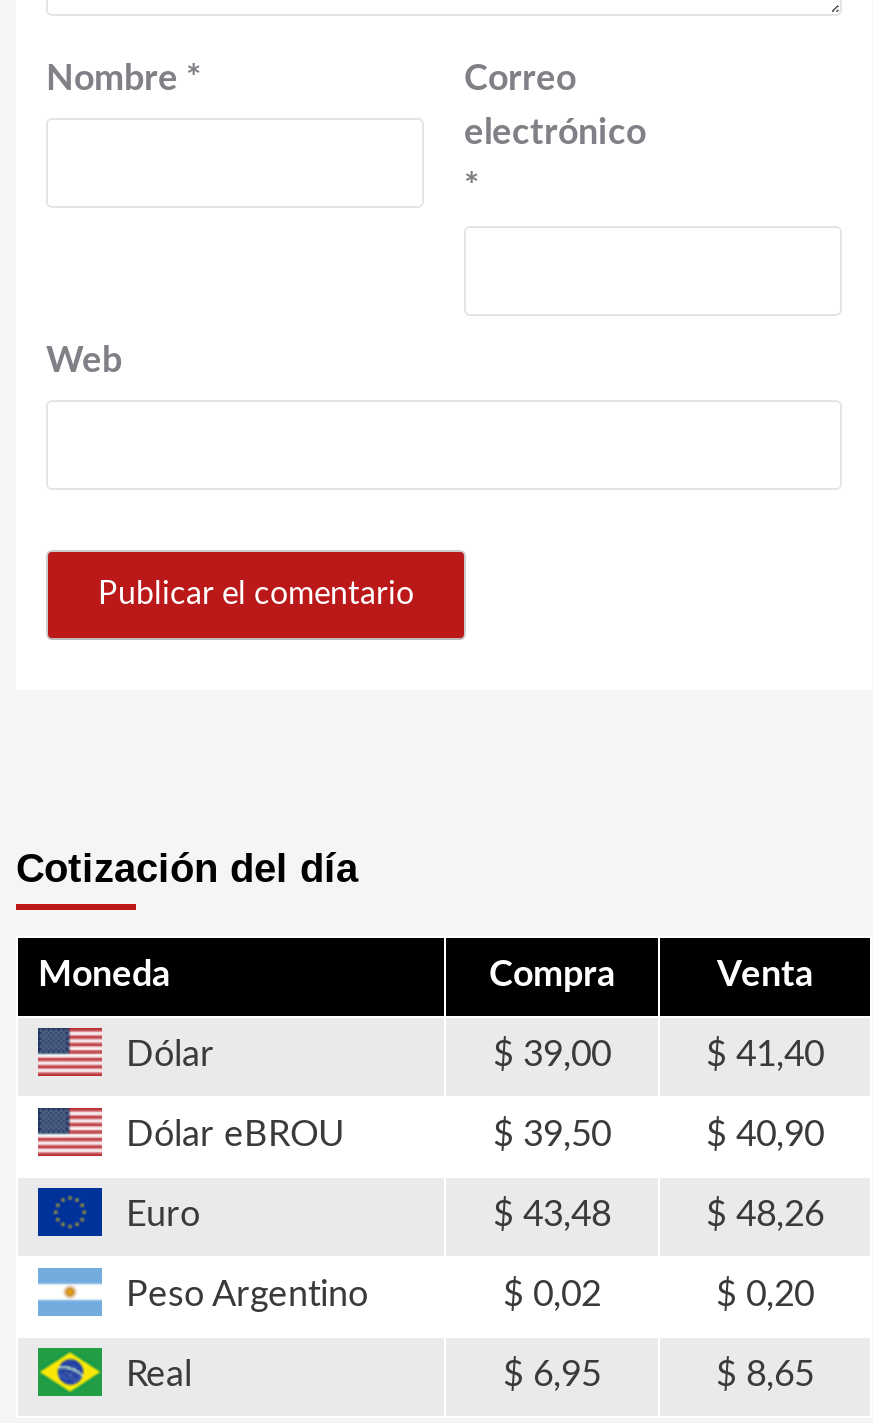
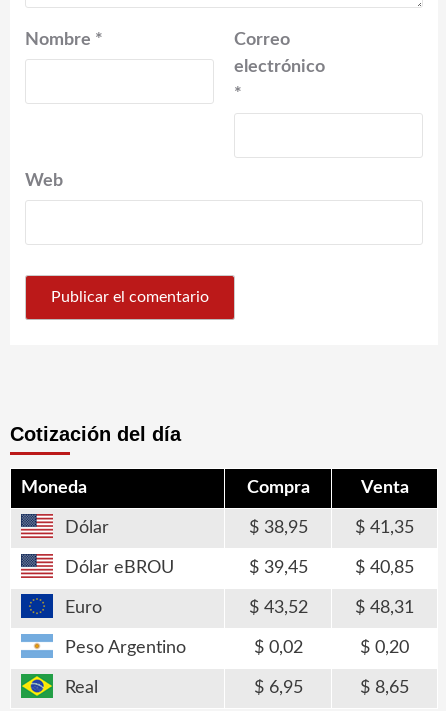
- 39,00
+ 38,95

- 41,40
+ 41,35

- 39,50
+ 39,45

- 40,90
+ 40,85

- 43,48
+ 43,52

- 48,26
+ 48,31
